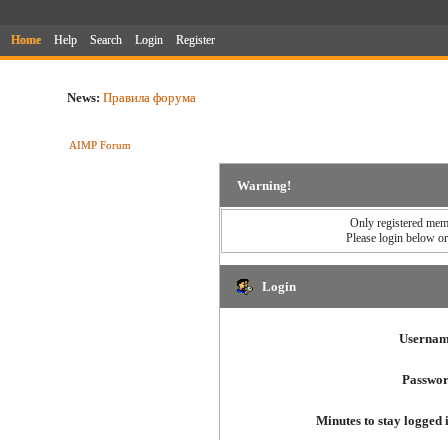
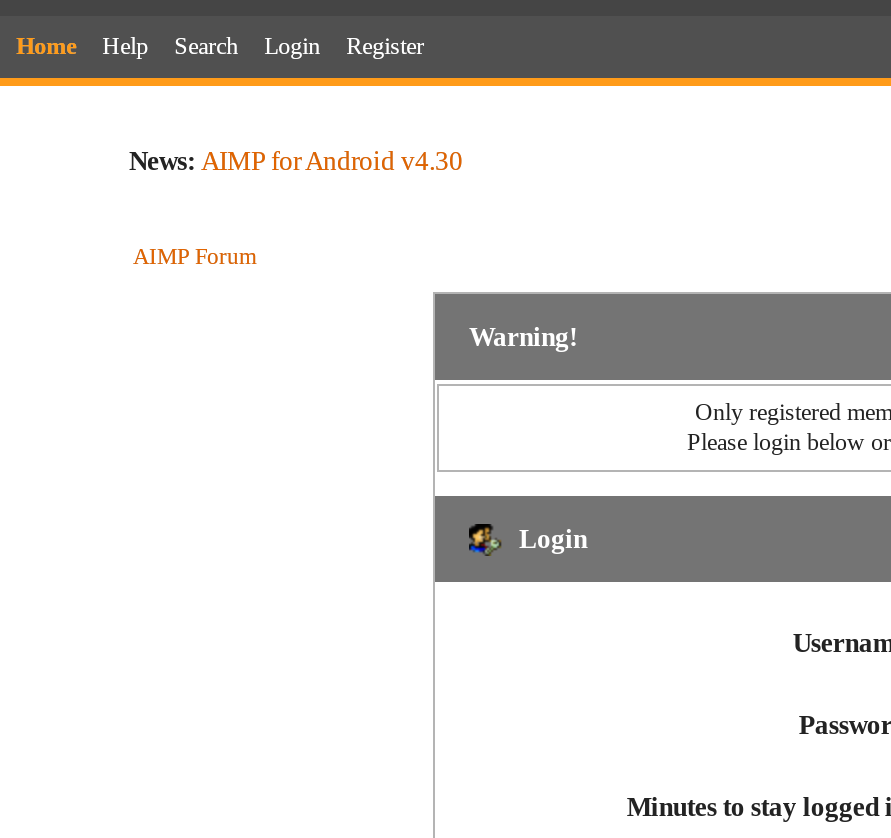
- News: Правила форума
+ News: AIMP for Android v4.30
